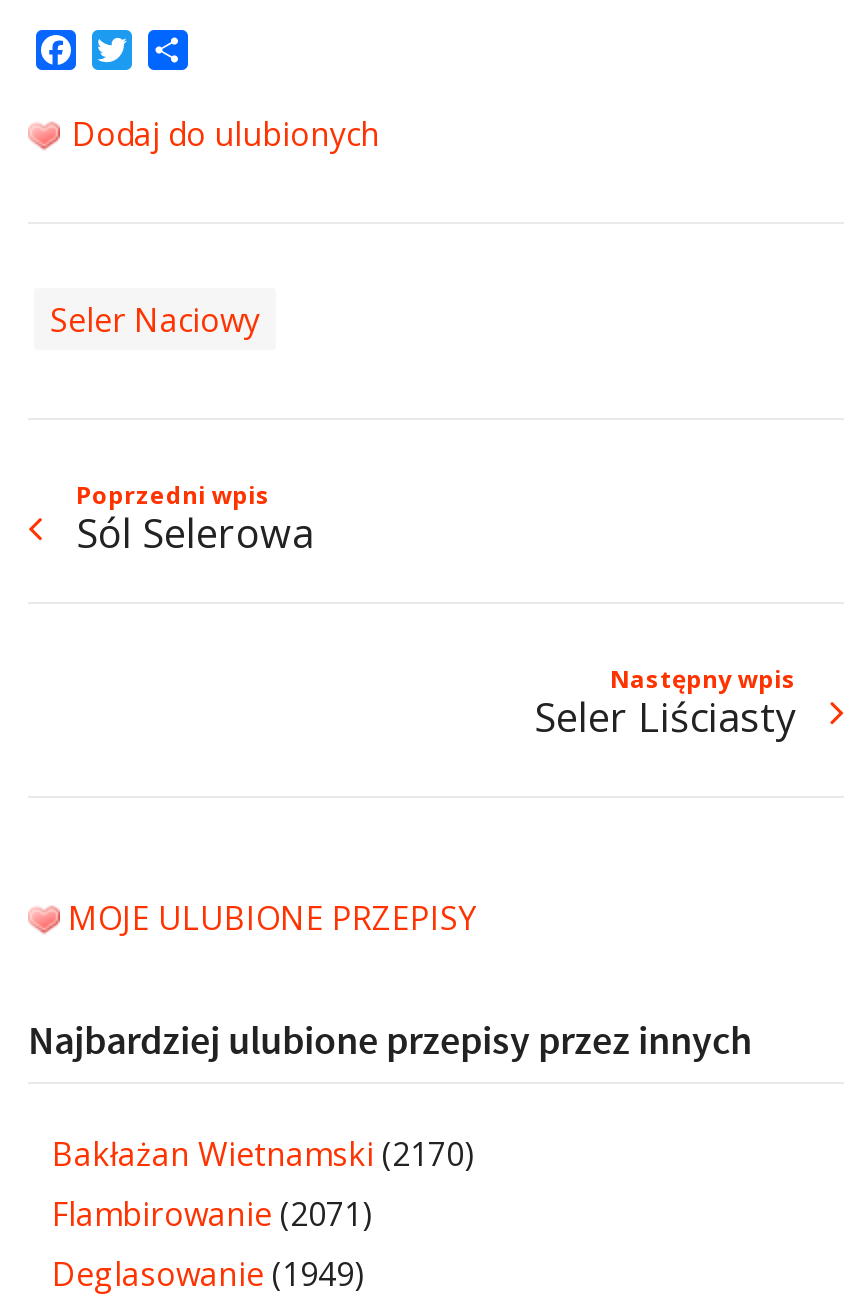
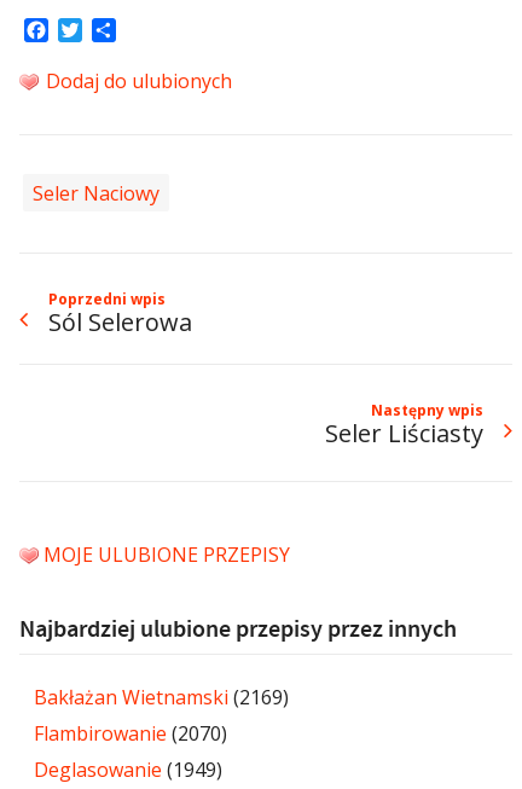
- Bakłażan Wietnamski (2170)
+ Bakłażan Wietnamski (2169)

- Flambirowanie (2071)
+ Flambirowanie (2070)
